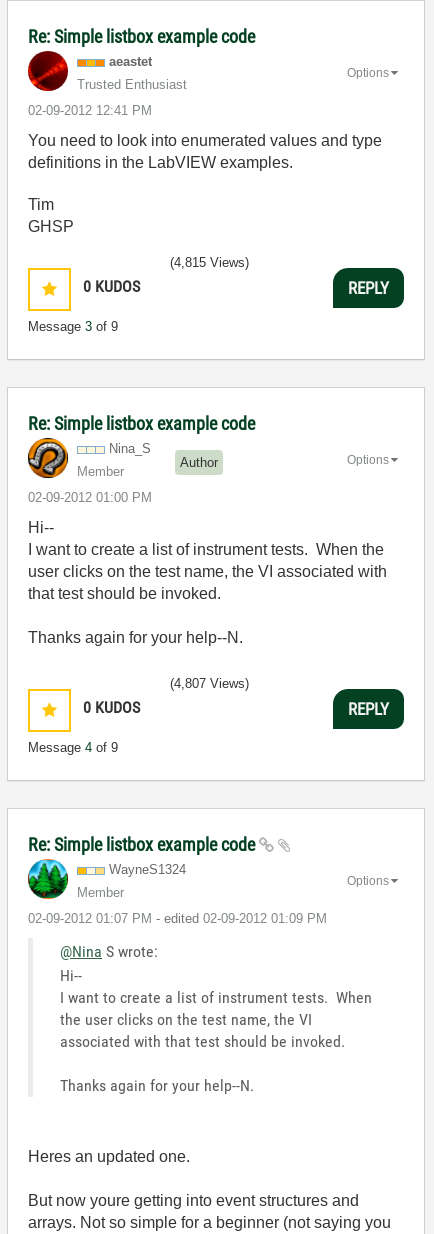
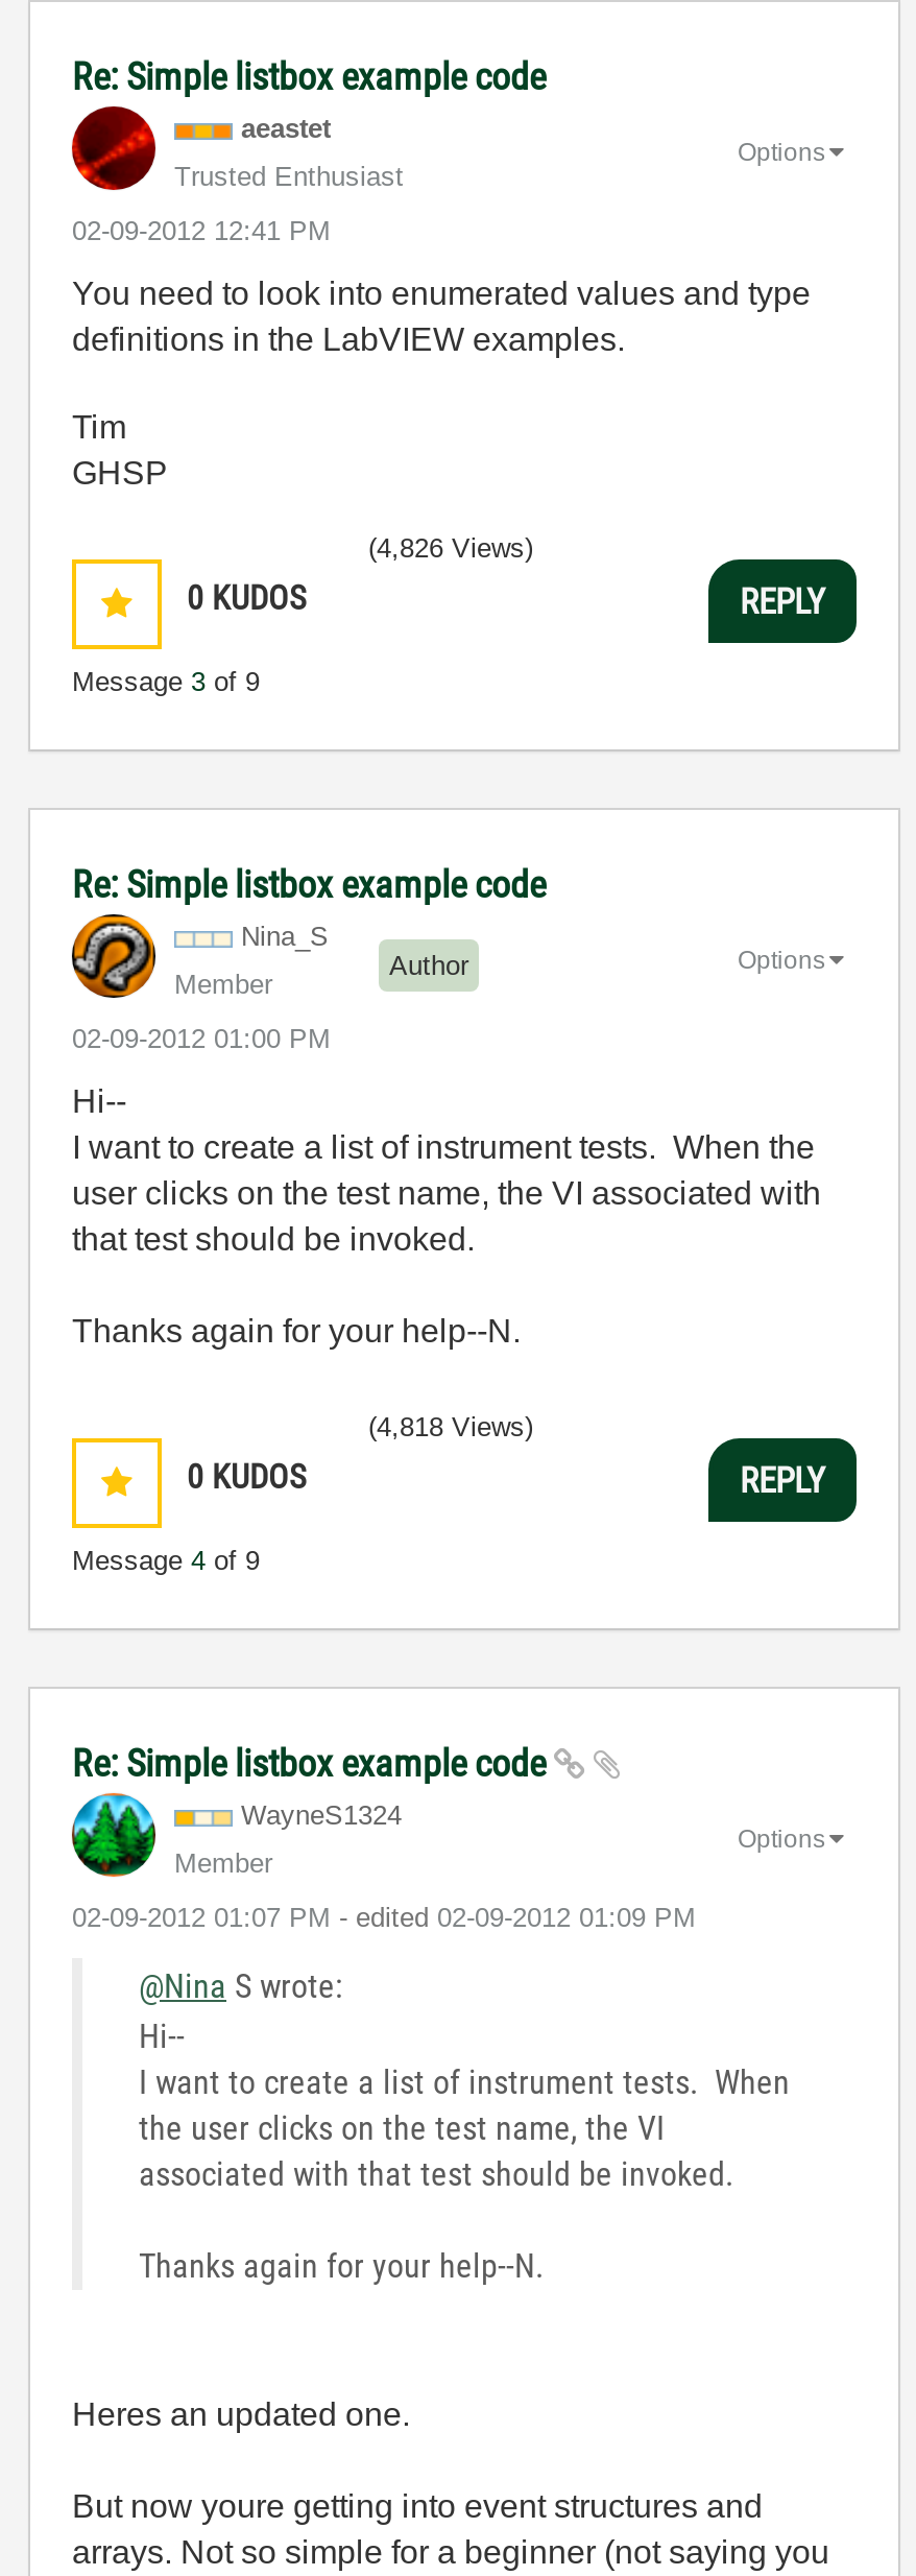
- (4,815 Views)
+ (4,826 Views)

- (4,807 Views)
+ (4,818 Views)
